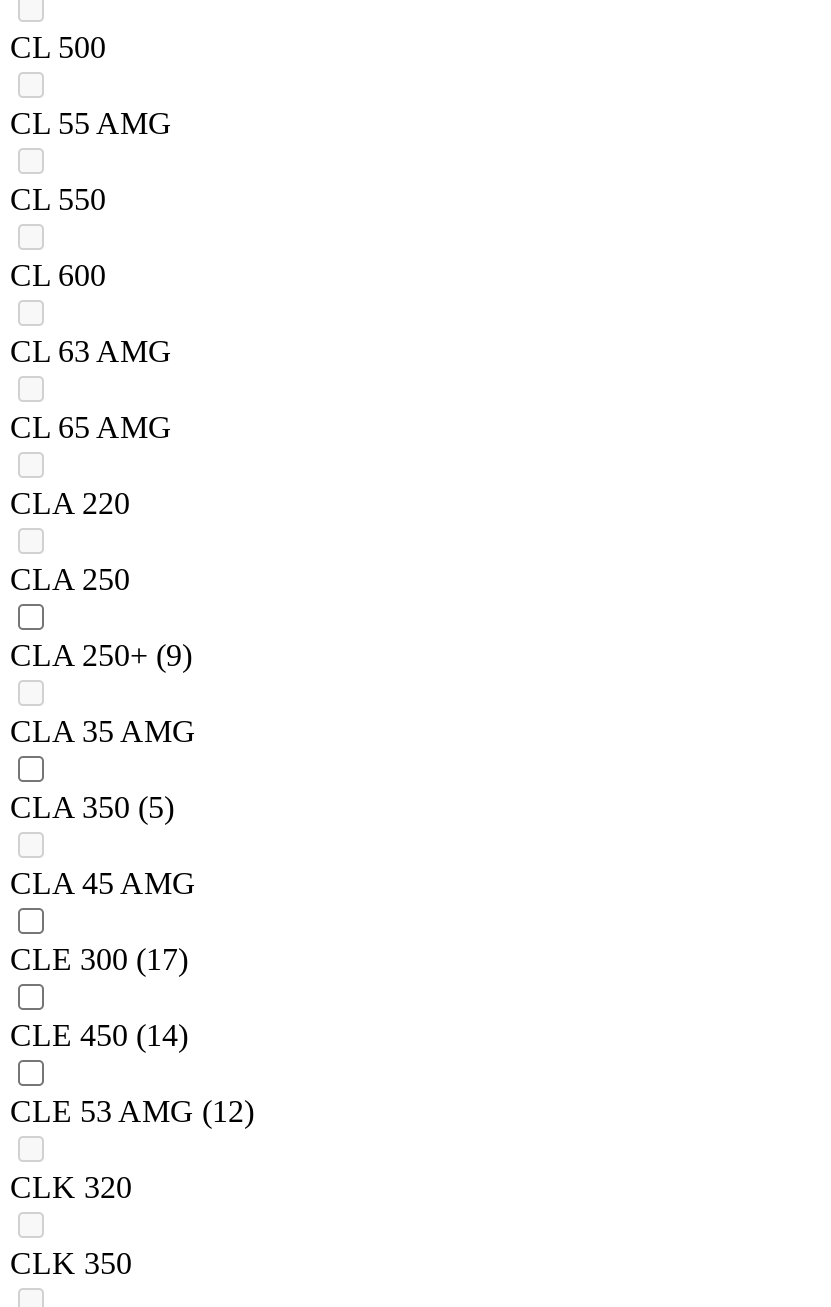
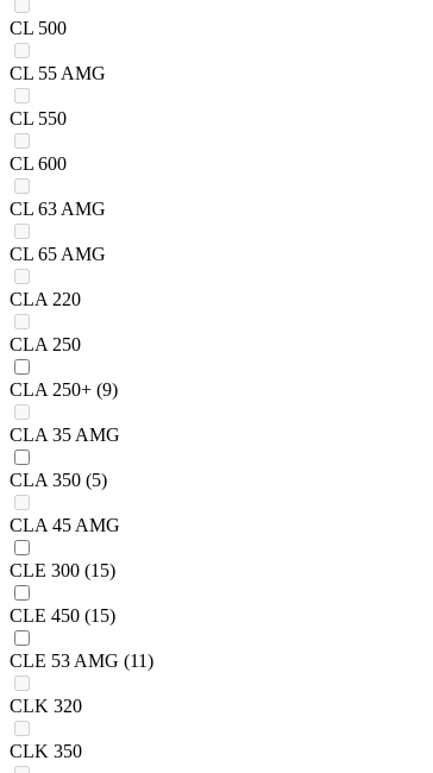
- CLE 300 (17)
+ CLE 300 (15)

- CLE 450 (14)
+ CLE 450 (15)

- CLE 53 AMG (12)
+ CLE 53 AMG (11)
